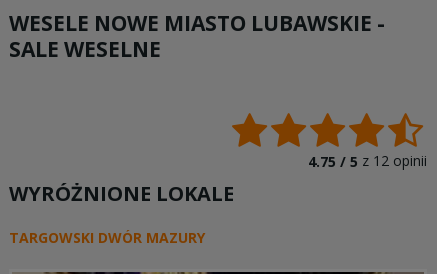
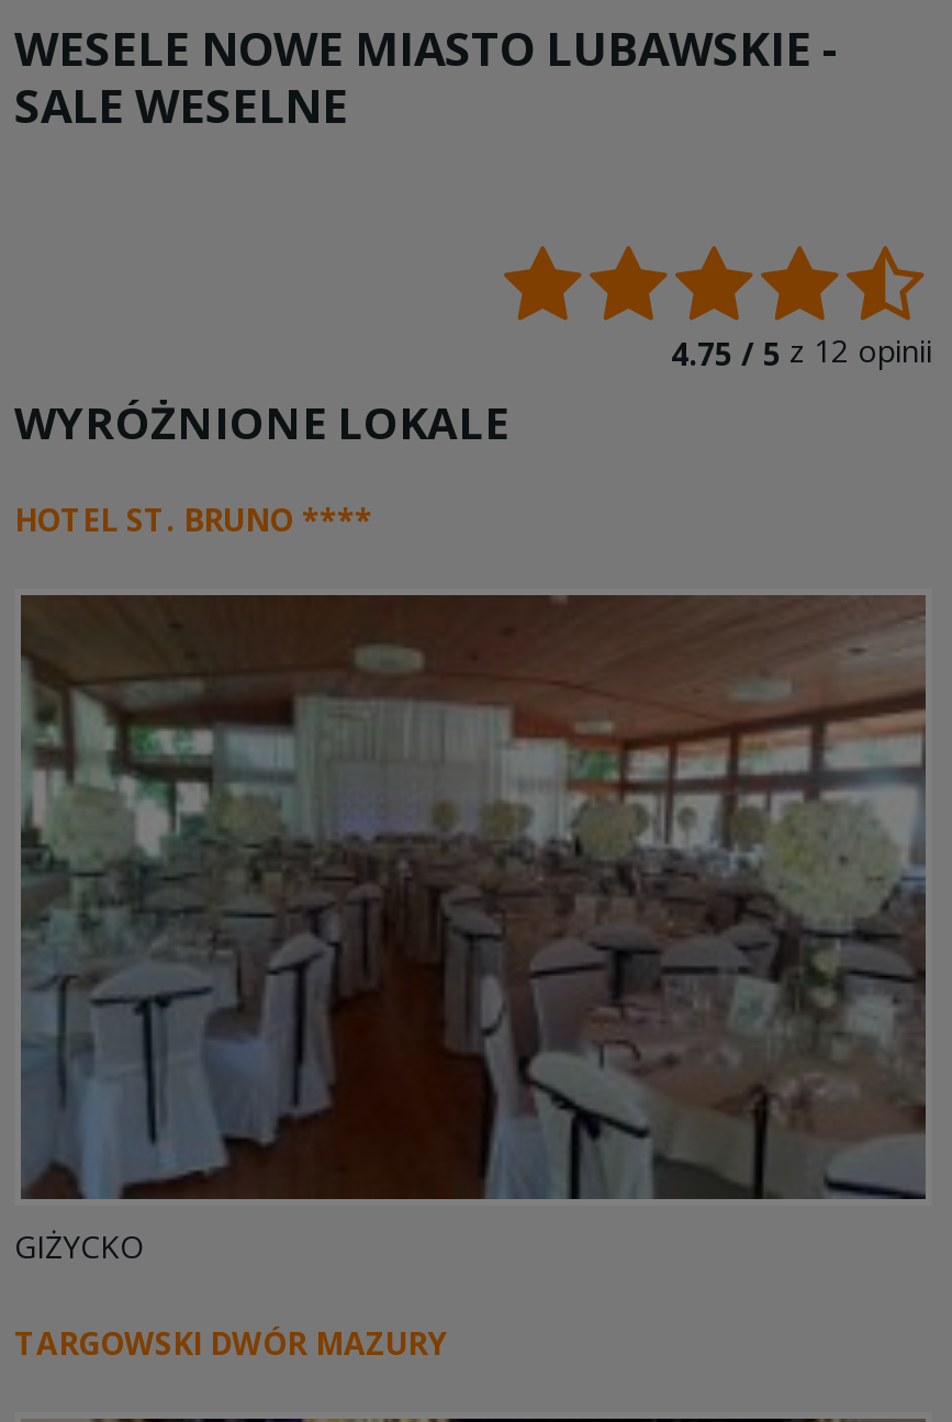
+ HOTEL ST. BRUNO ****

+ [image]
+ GIŻYCKO
